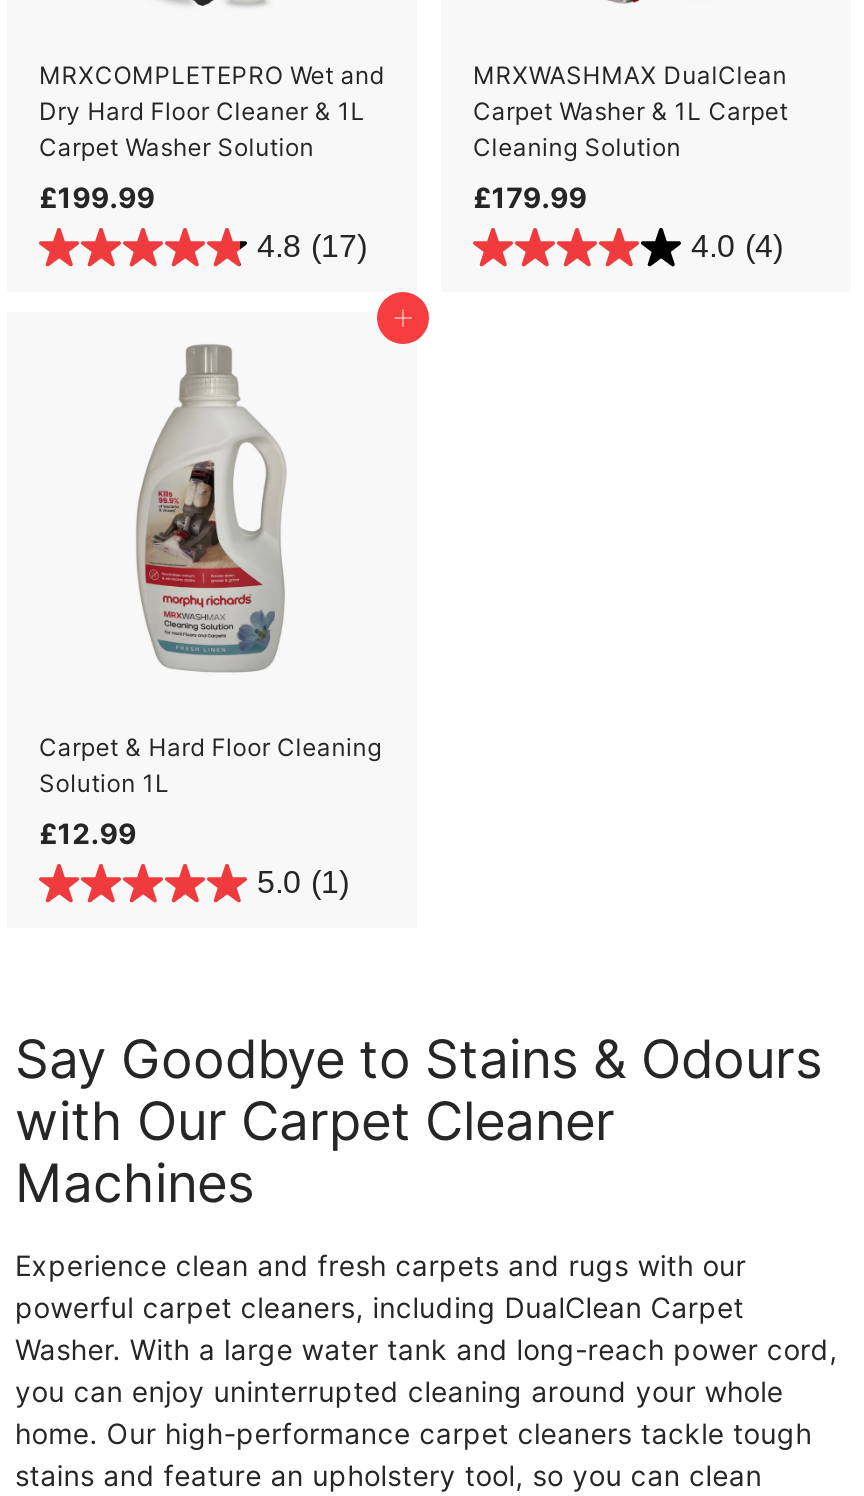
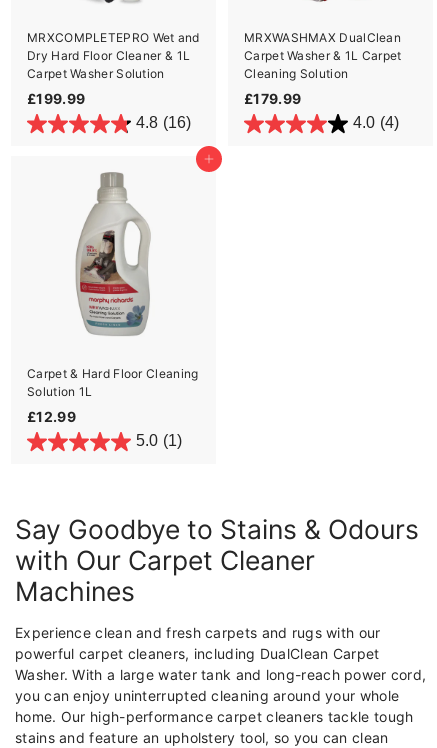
- 4.8 (17)
+ 4.8 (16)
